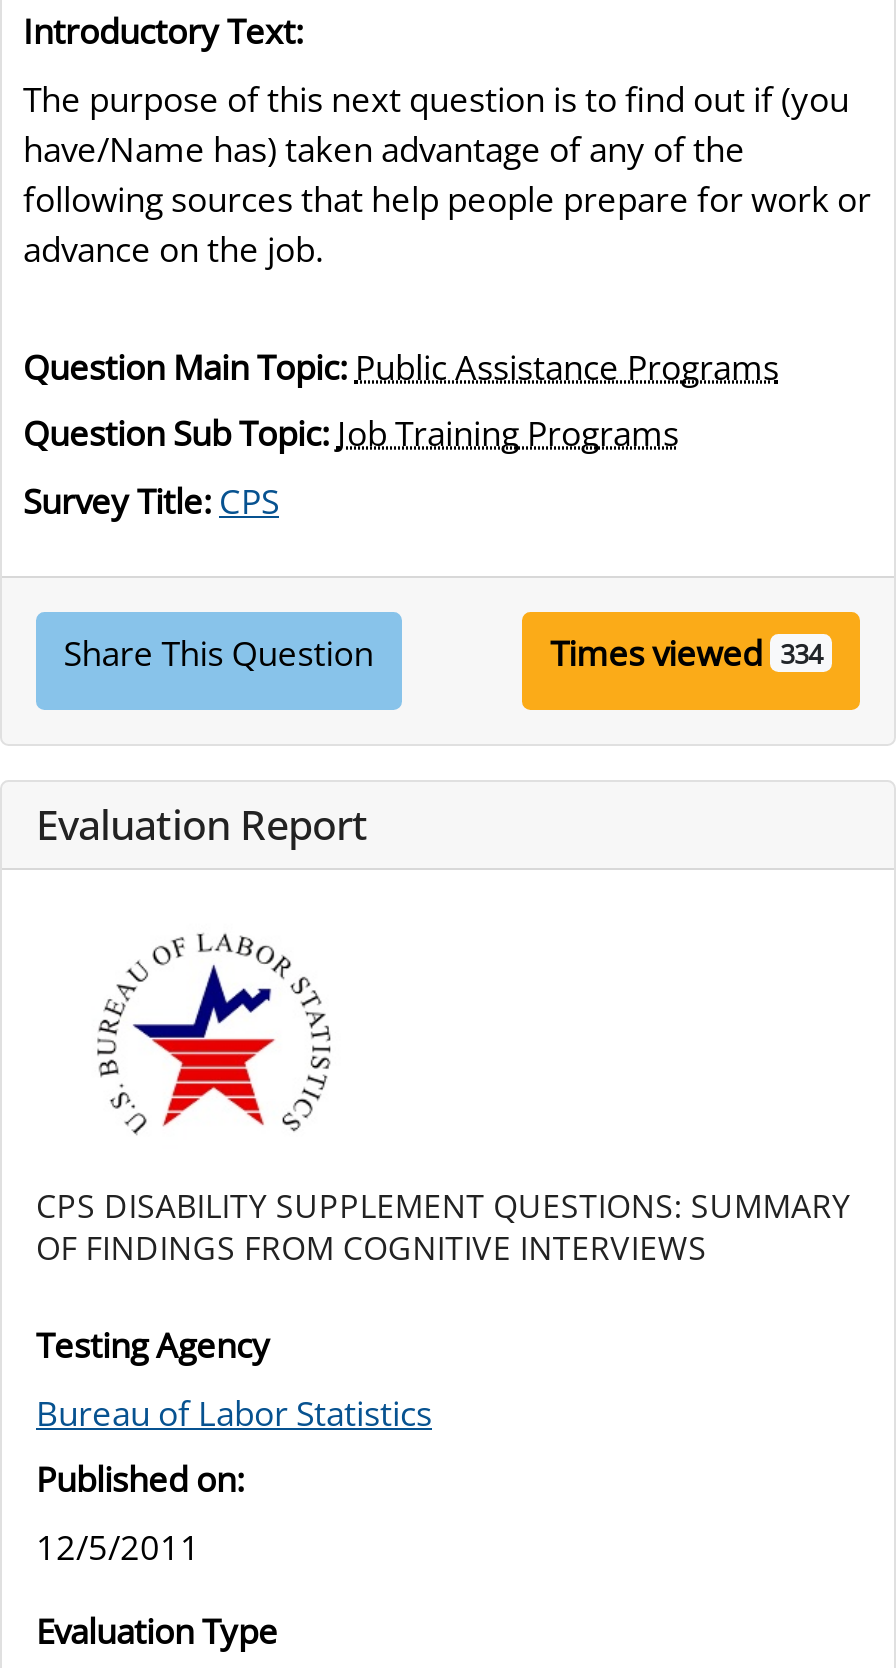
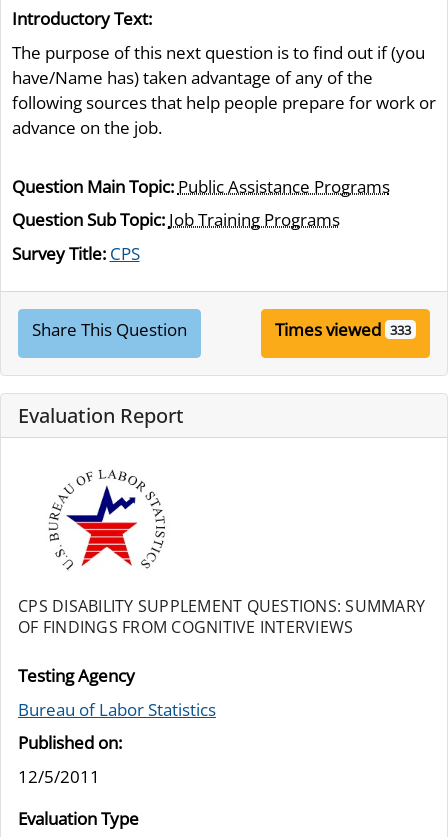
- Times viewed 334
+ Times viewed 333
